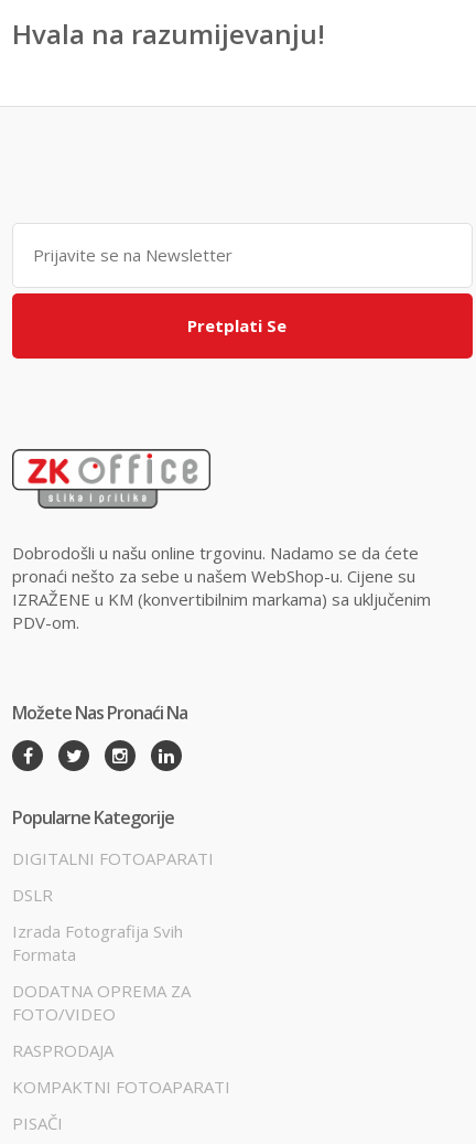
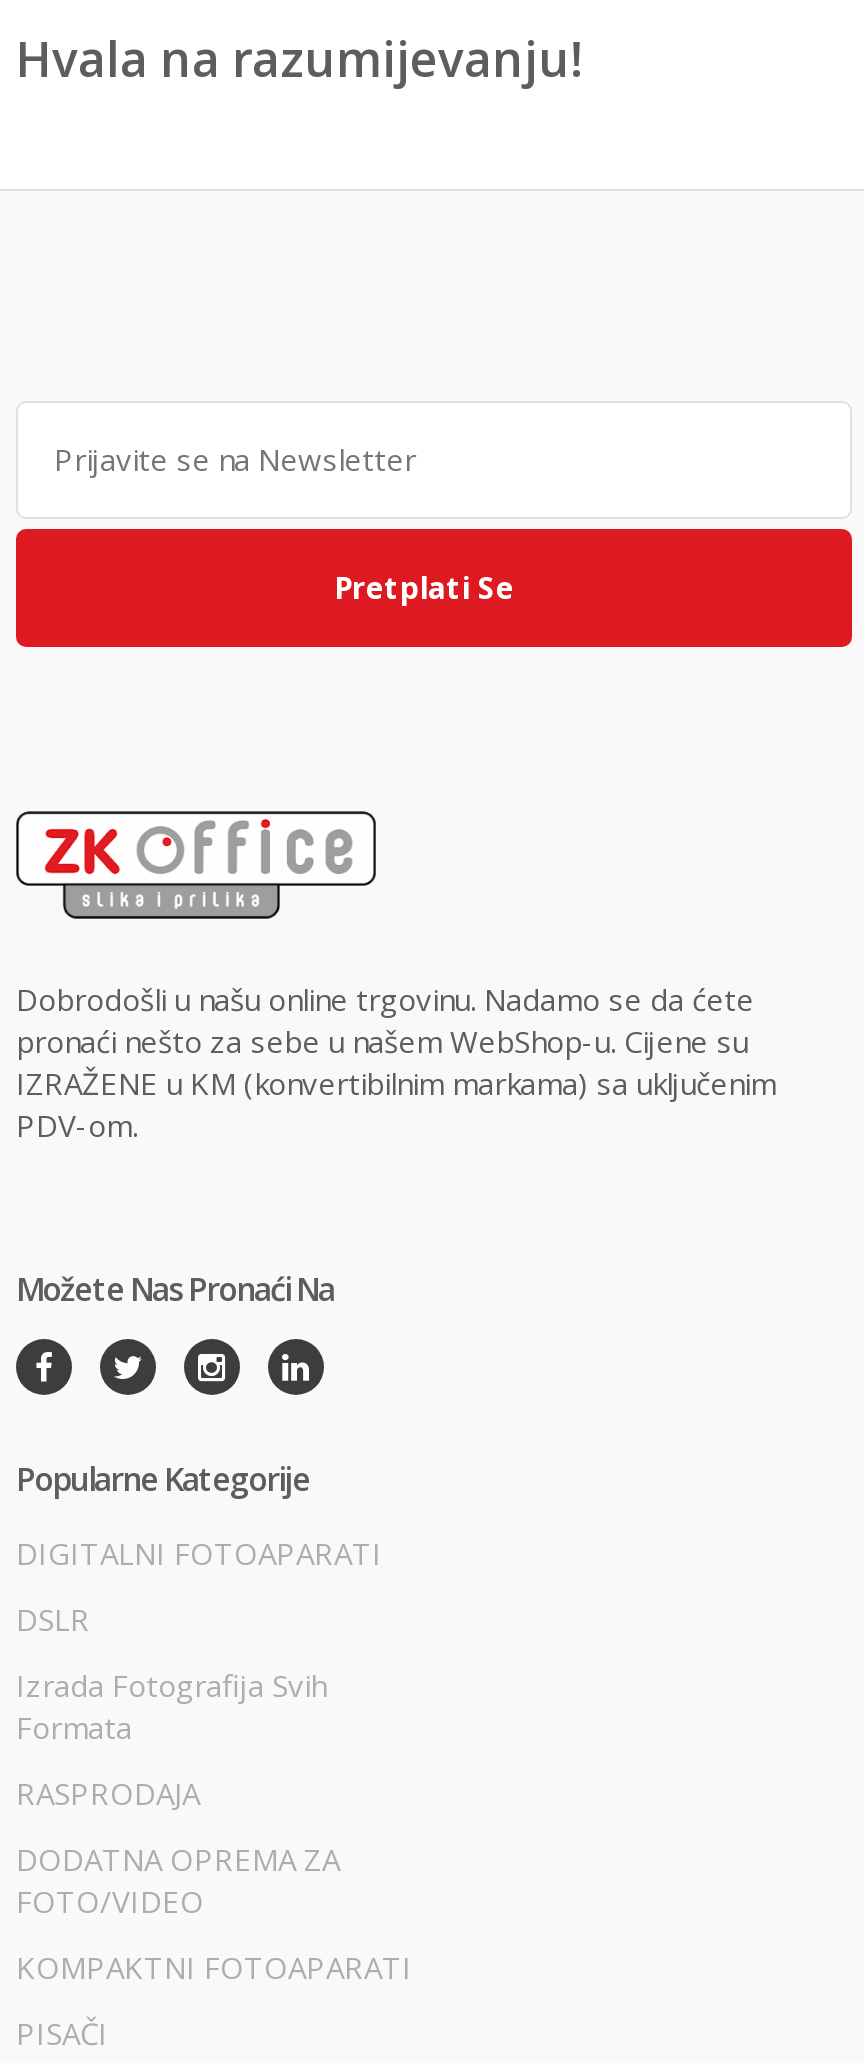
moved down: DODATNA OPREMA ZA | FOTO/VIDEO

moved up: RASPRODAJA
